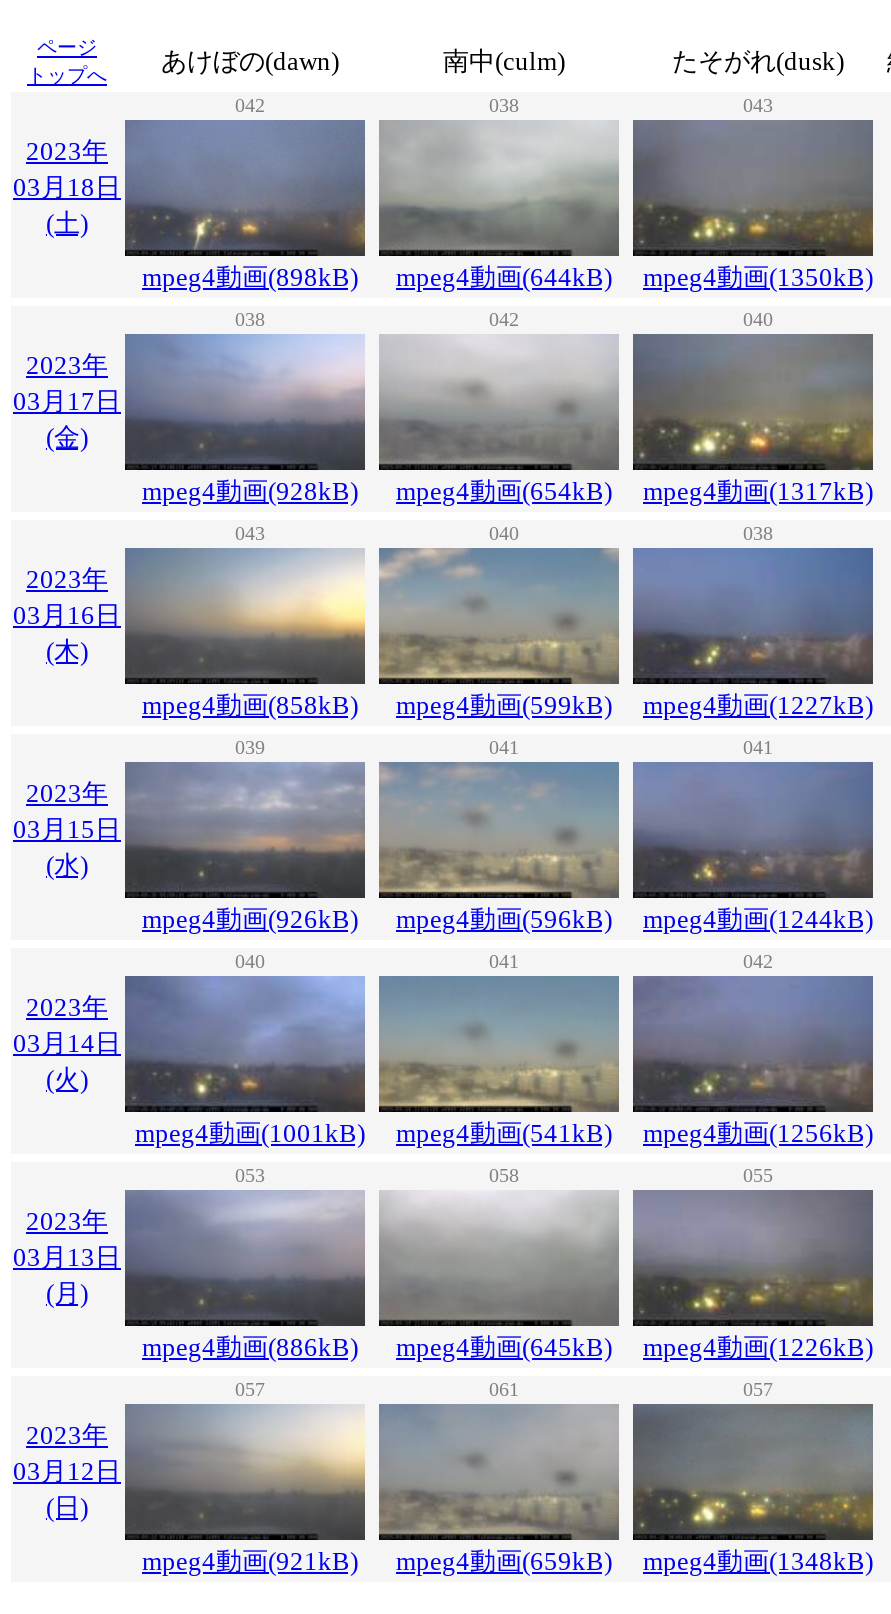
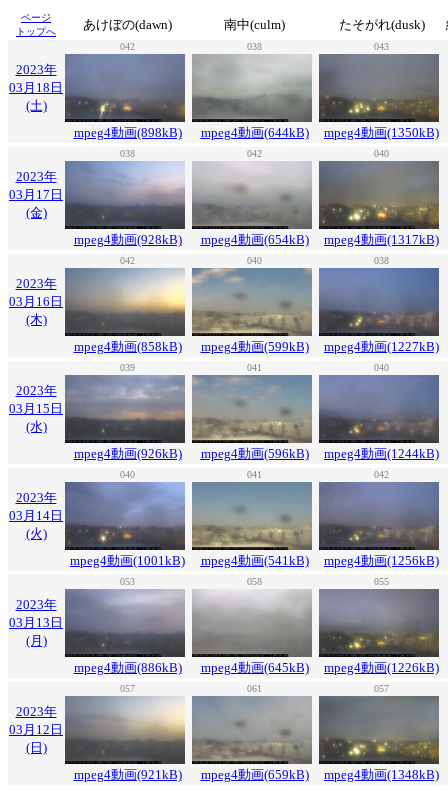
- 043
+ 042

- 041
+ 040
